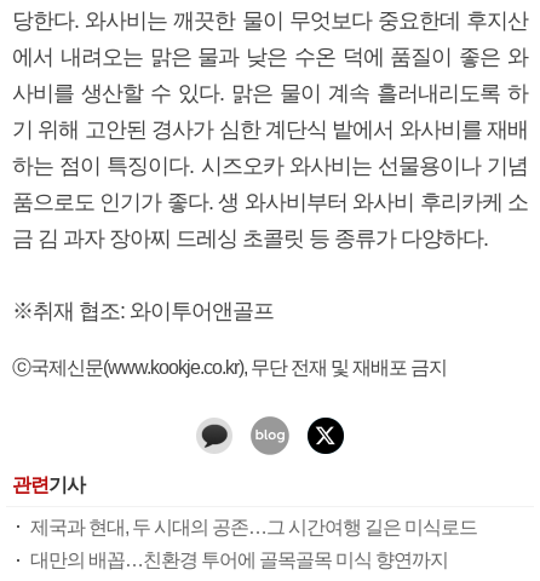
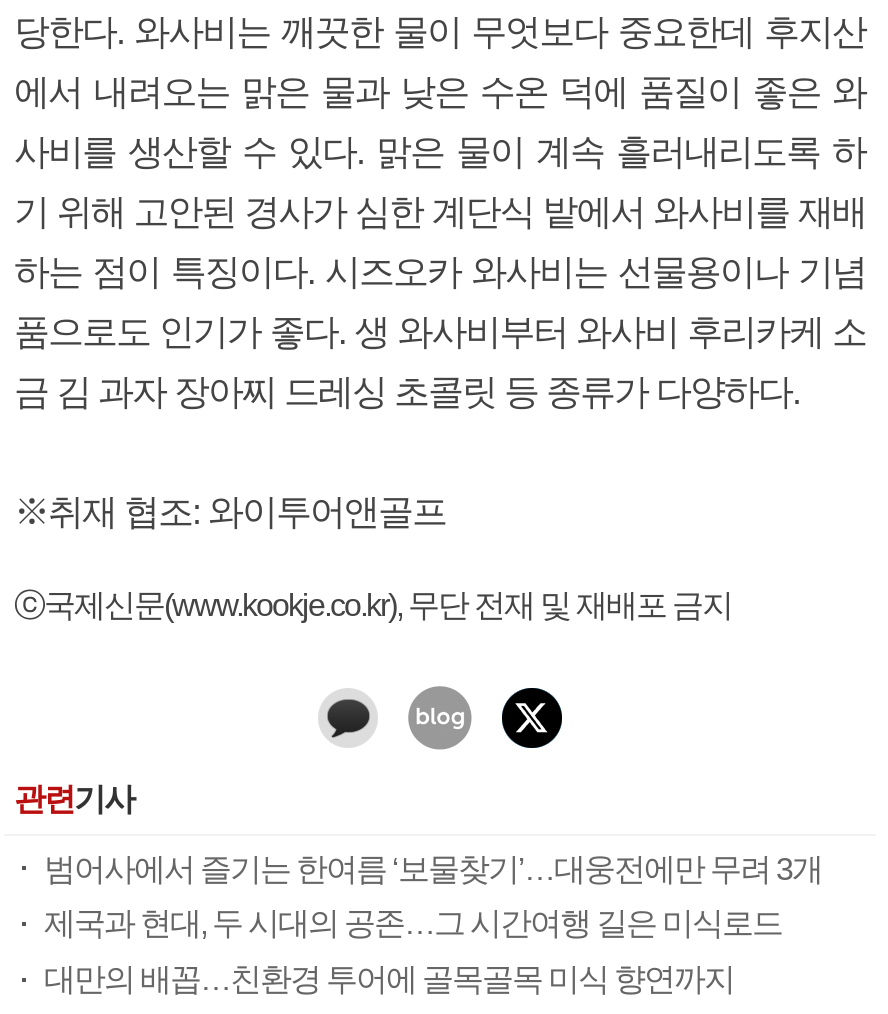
+ 범어사에서 즐기는 한여름 ‘보물찾기’…대웅전에만 무려 3개
